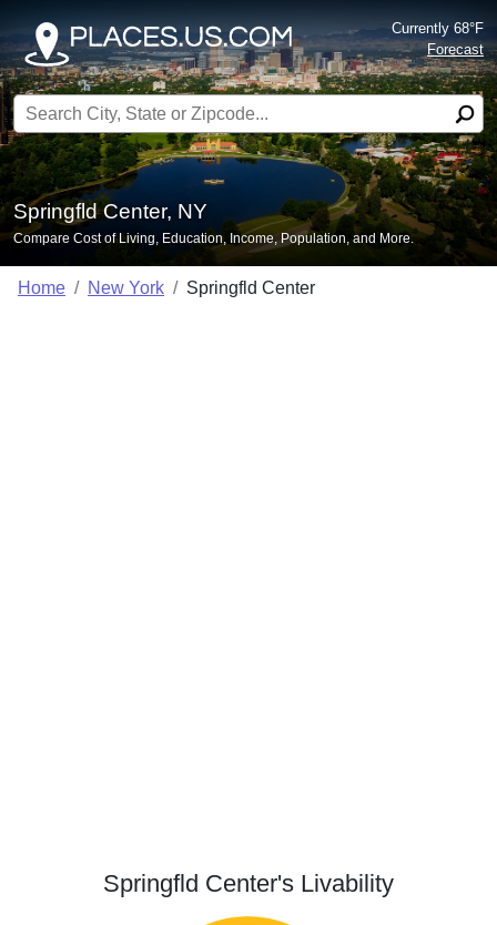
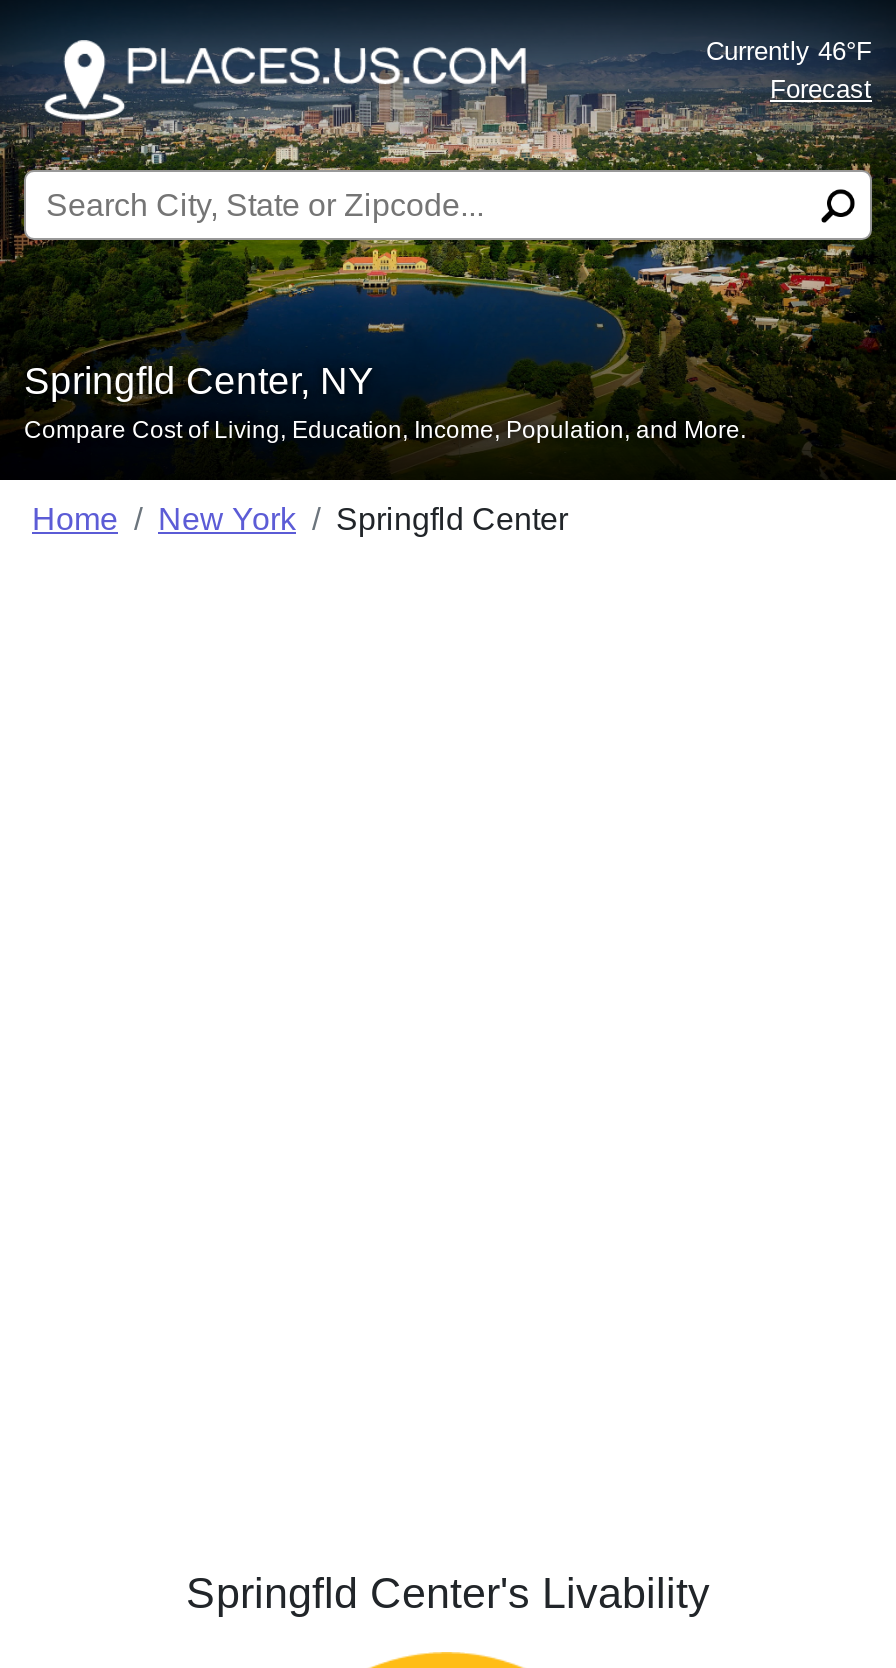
- Currently 68°F
+ Currently 46°F
